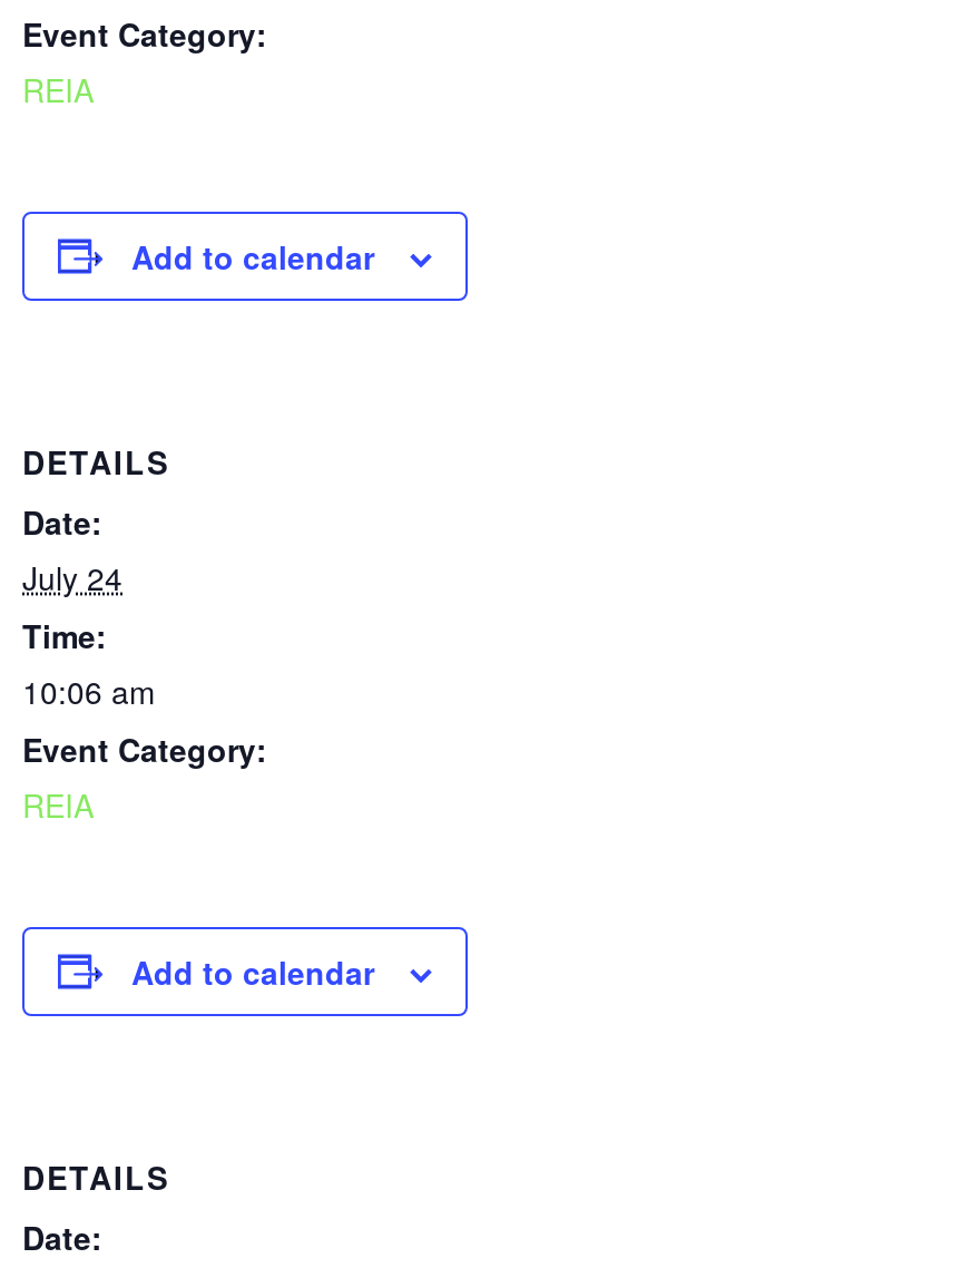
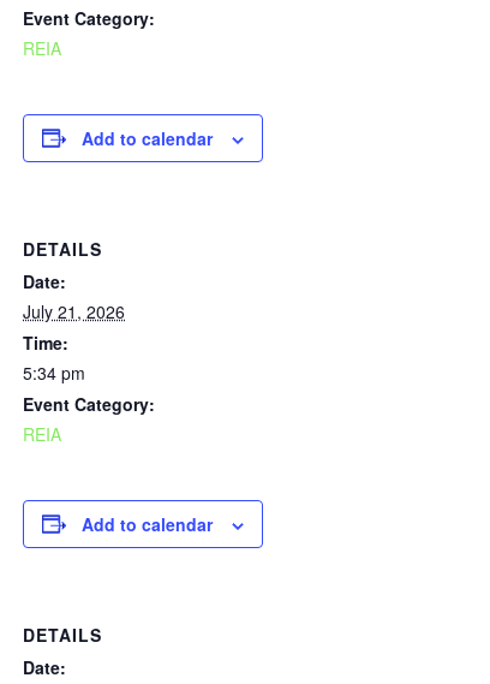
- July 24
+ July 21, 2026

- 10:06 am
+ 5:34 pm
